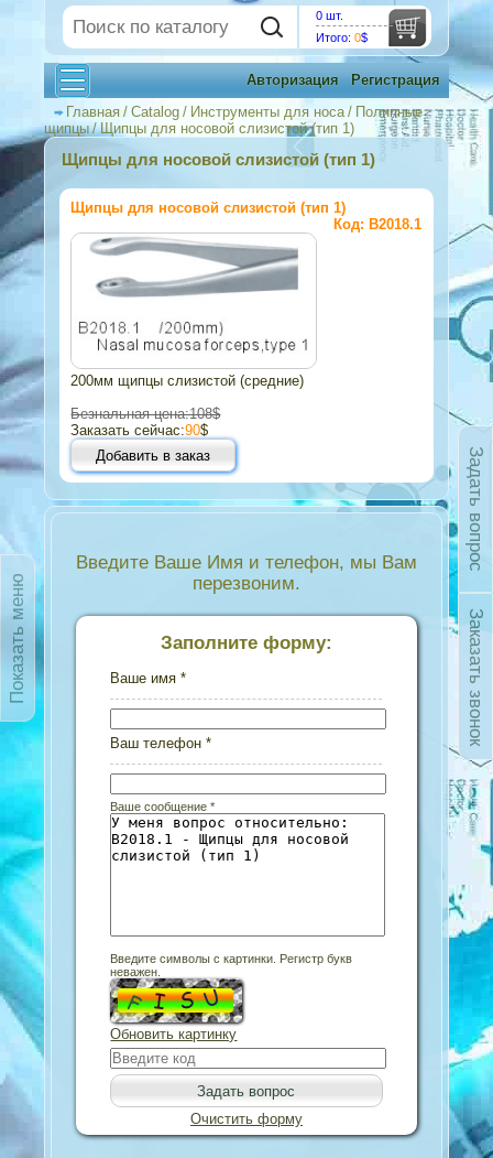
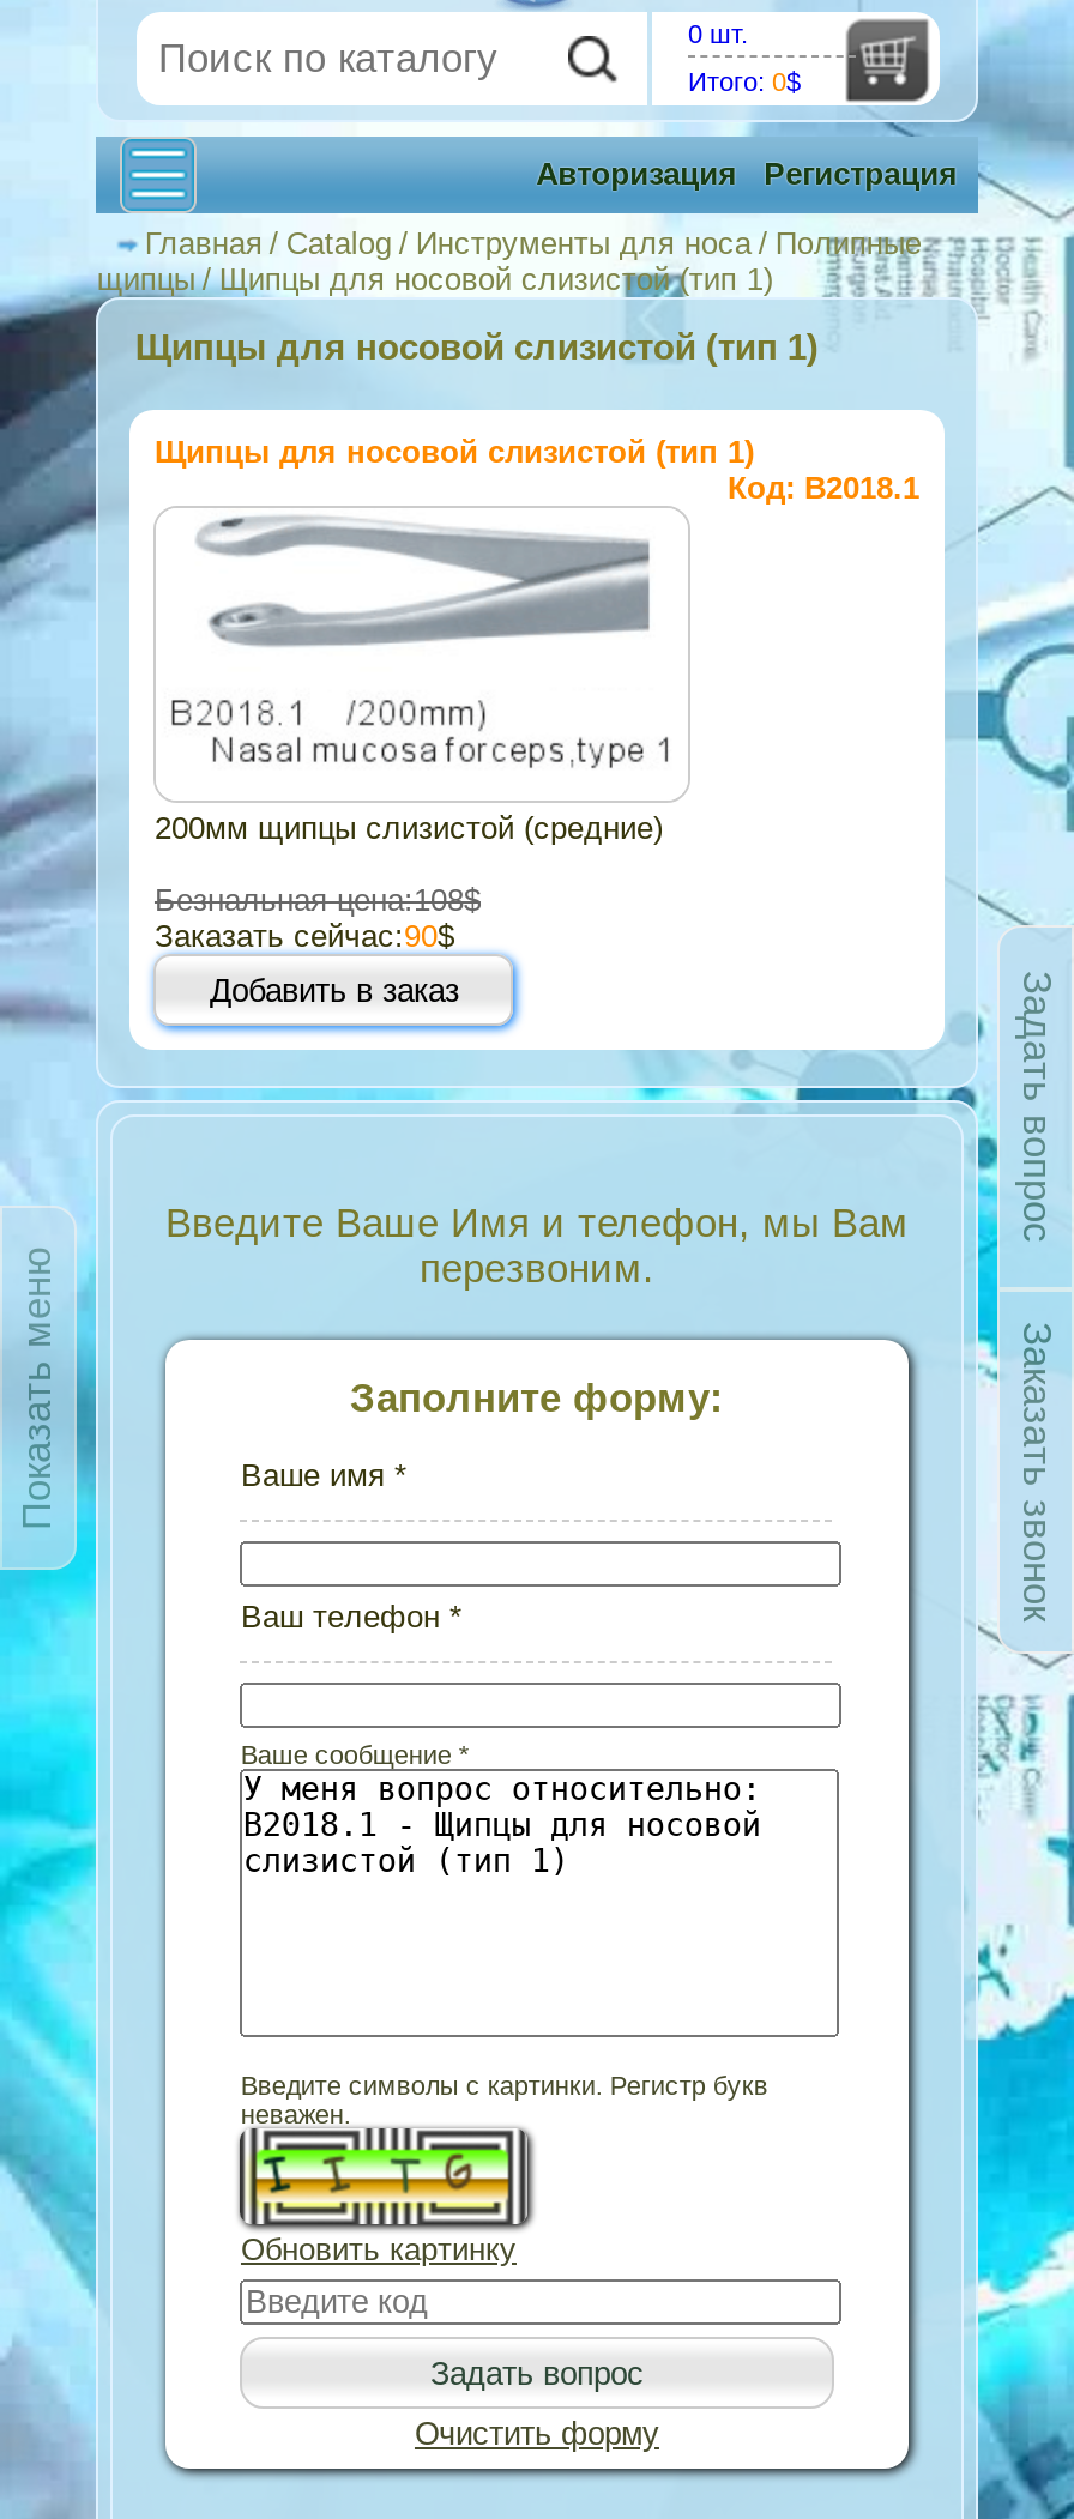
- [image]
+ [image]
